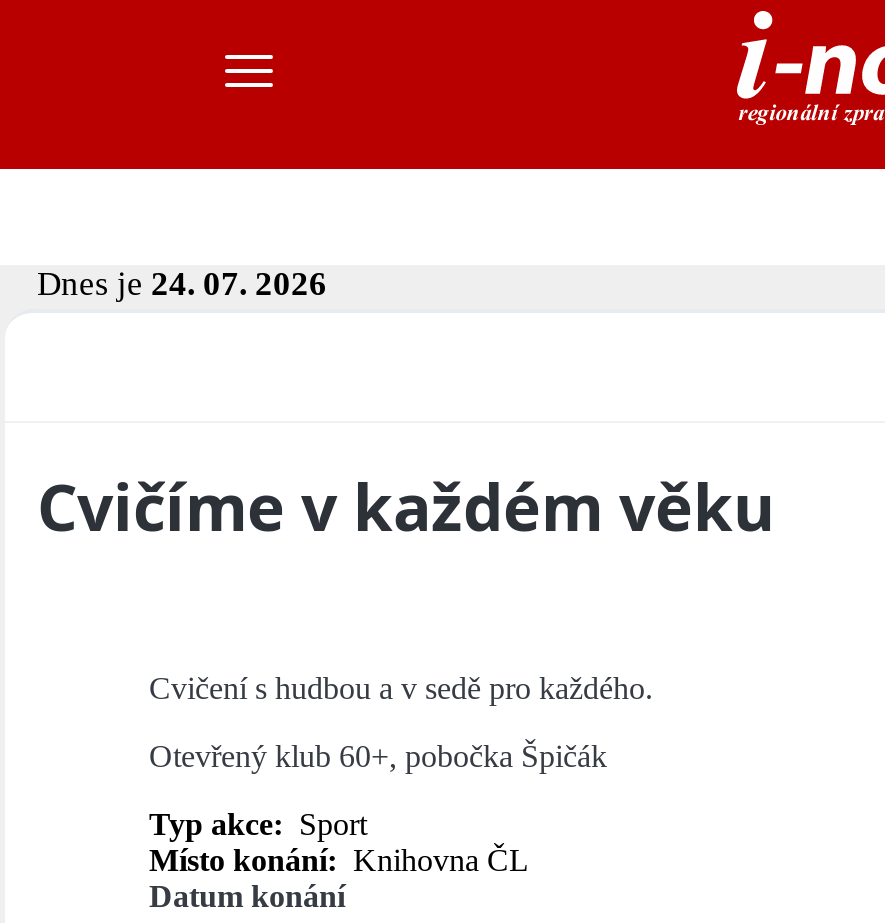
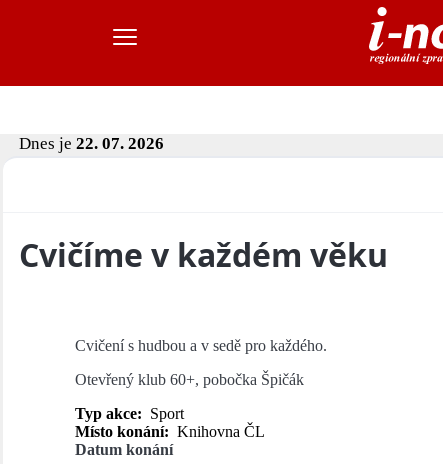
- Dnes je 24. 07. 2026
+ Dnes je 22. 07. 2026
